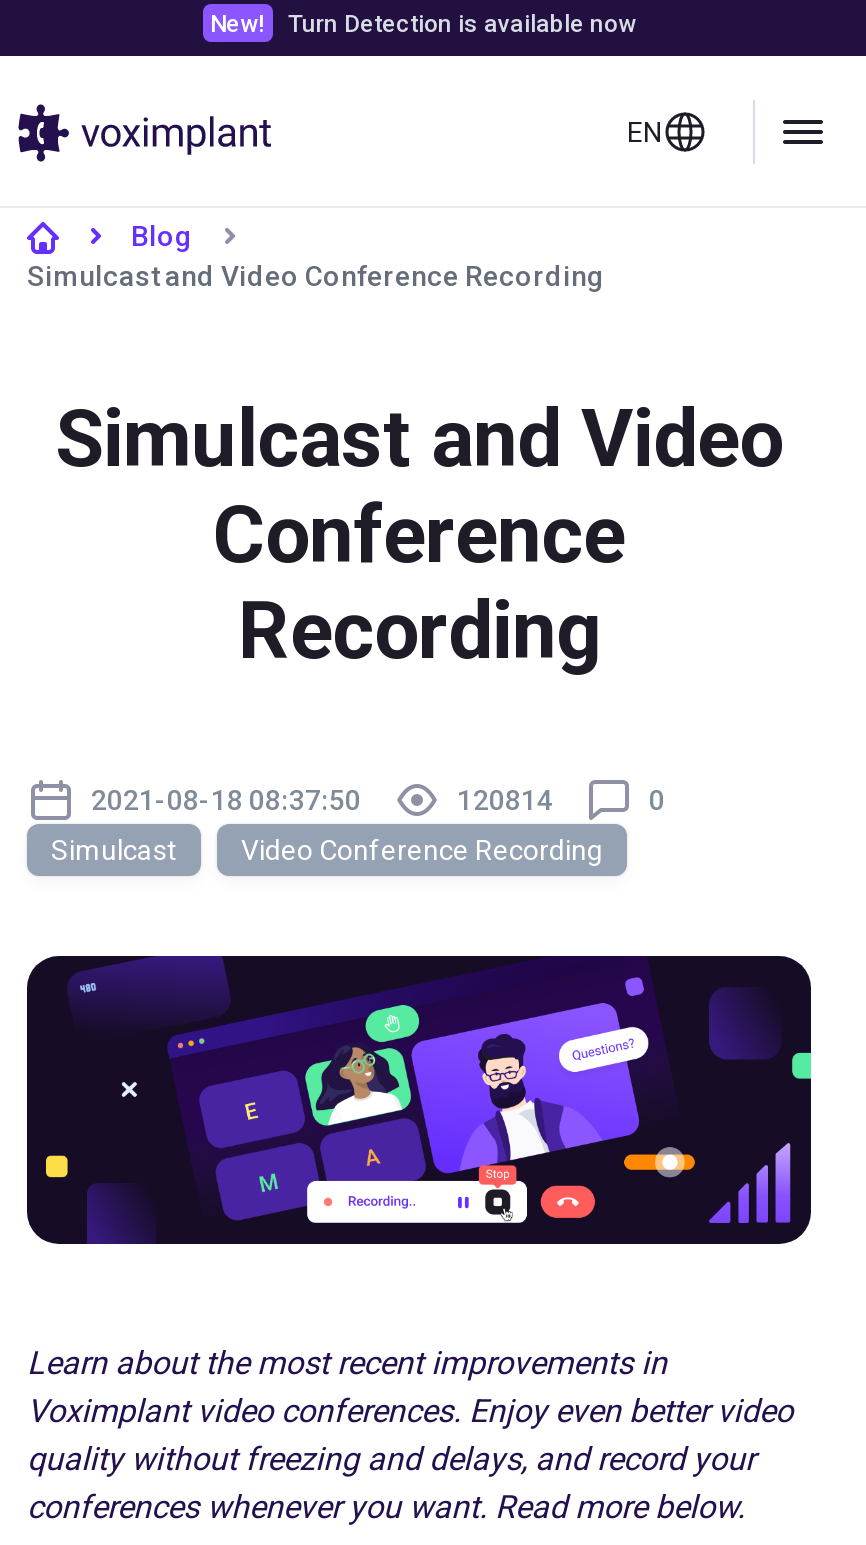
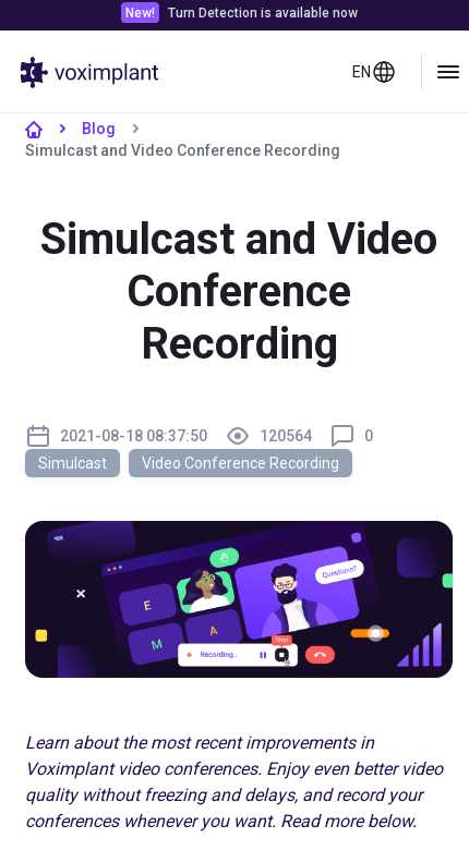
- 120814
+ 120564
